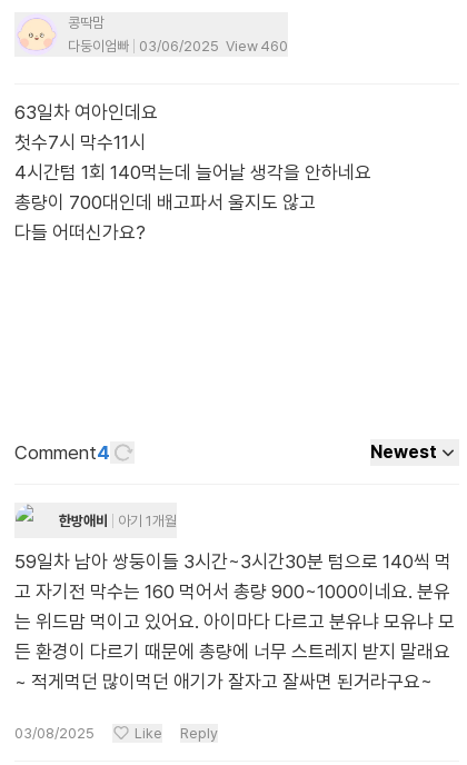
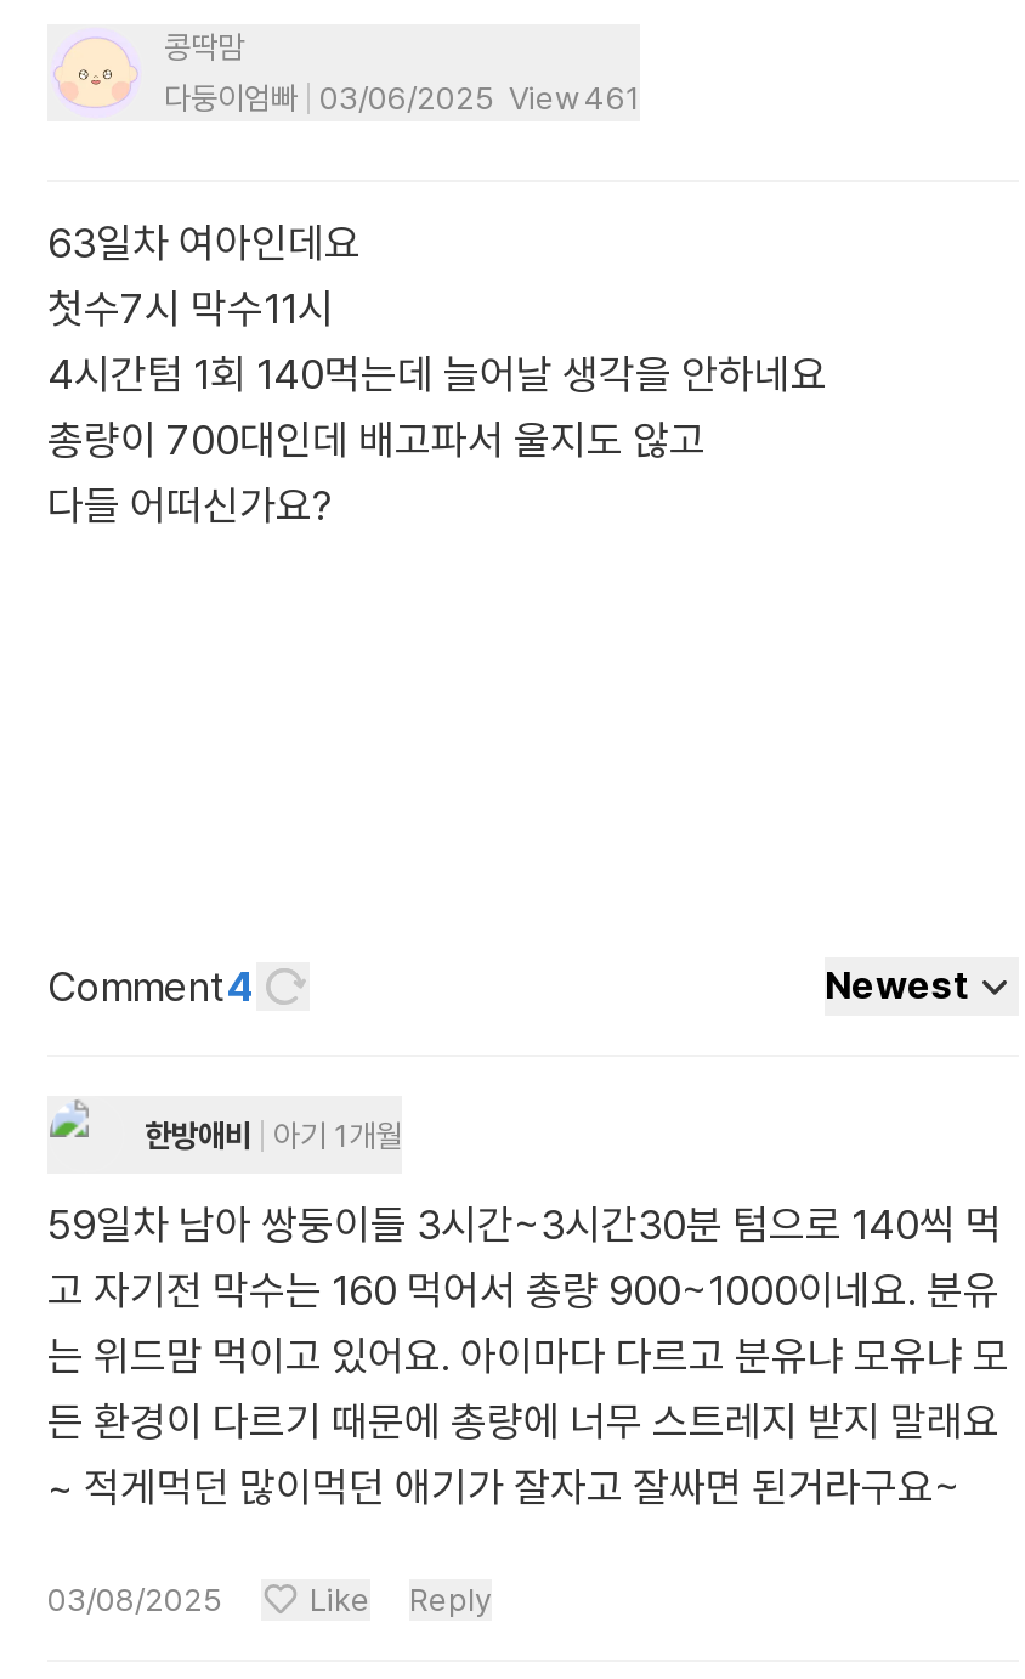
- 다둥이엄빠 03/06/2025 View 460
+ 다둥이엄빠 03/06/2025 View 461
